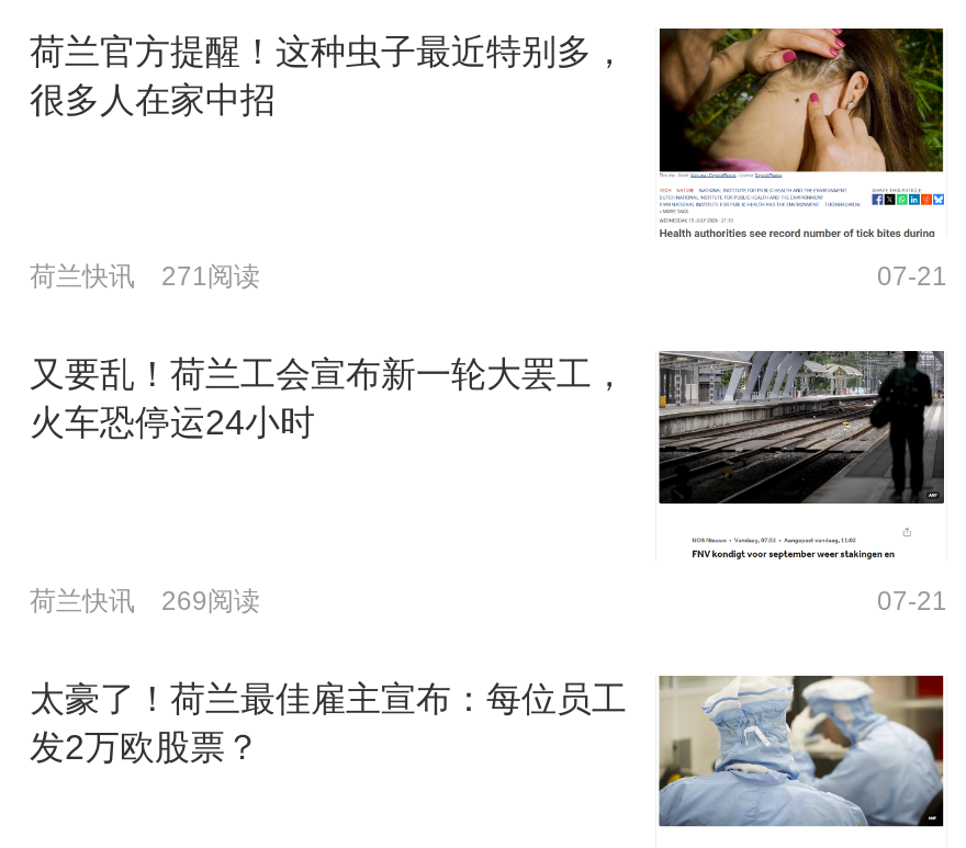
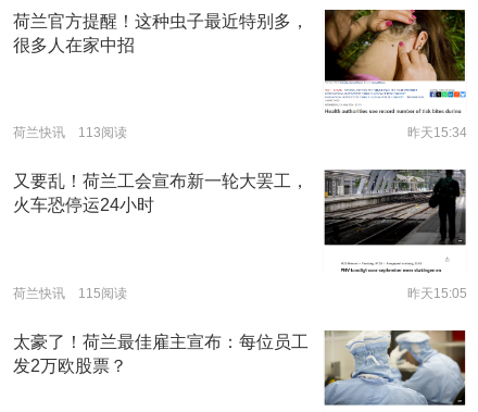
- 荷兰快讯 271阅读
- 07-21
+ 荷兰快讯 113阅读
+ 昨天15:34

- 荷兰快讯 269阅读
- 07-21
+ 荷兰快讯 115阅读
+ 昨天15:05
